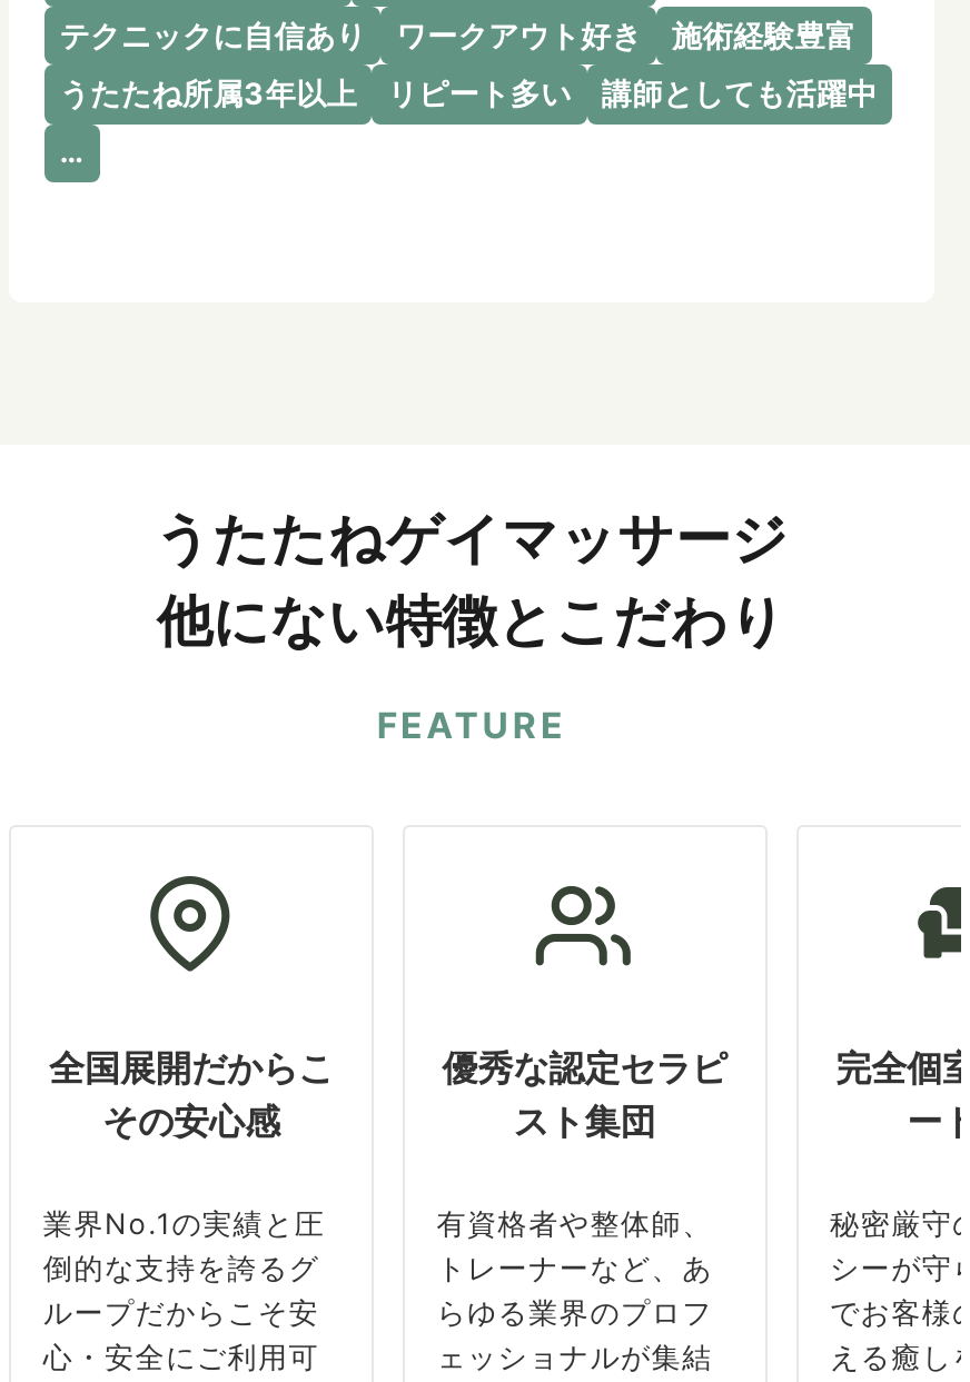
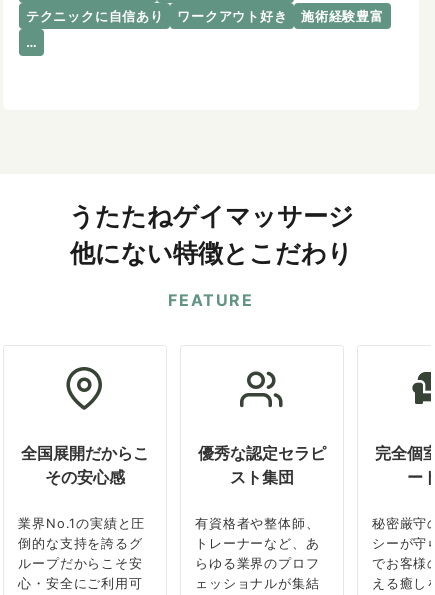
- うたたね所属3年以上
- リピート多い
- 講師としても活躍中
